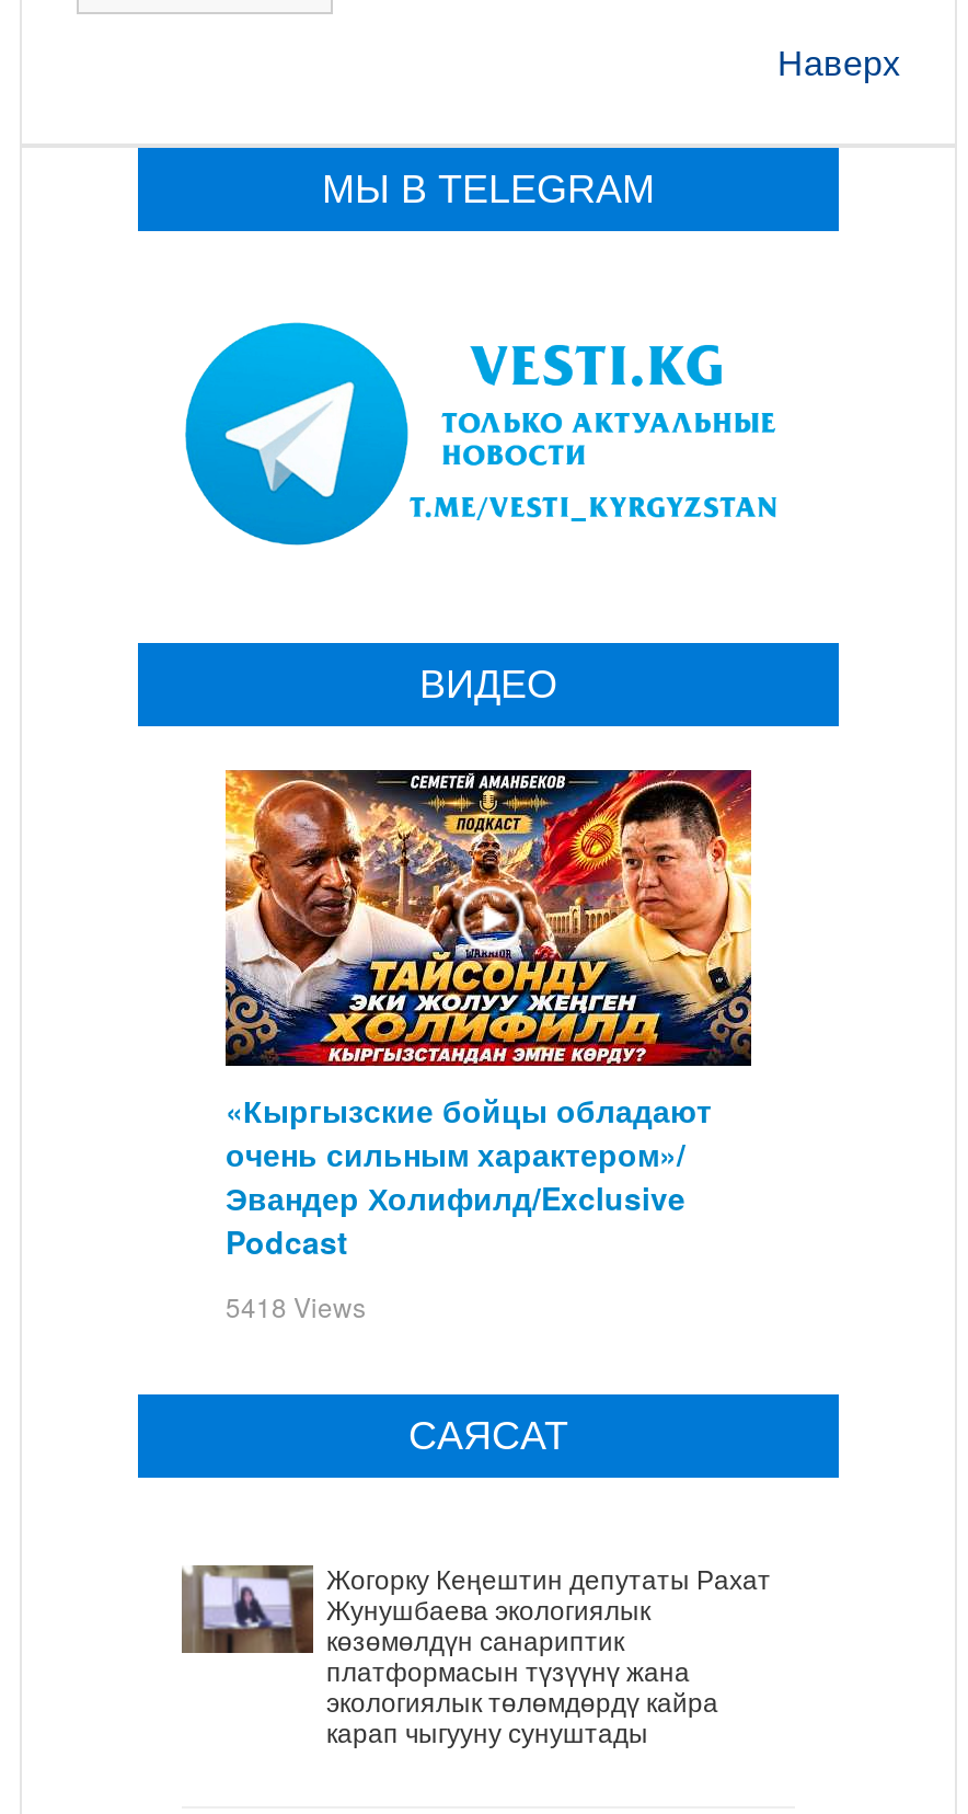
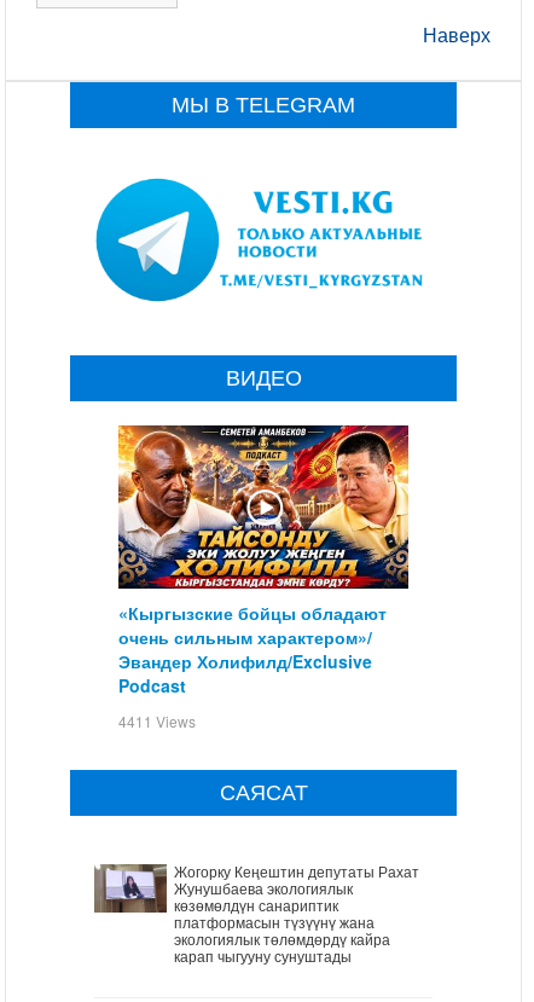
- 5418 Views
+ 4411 Views
